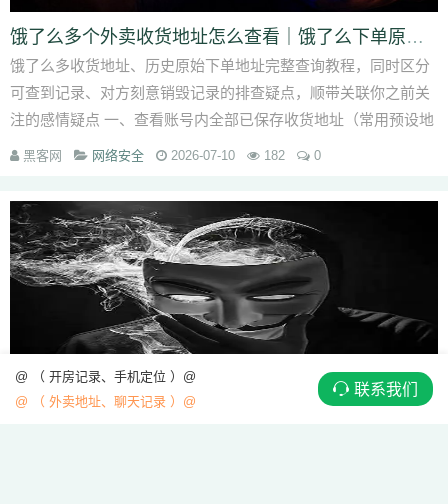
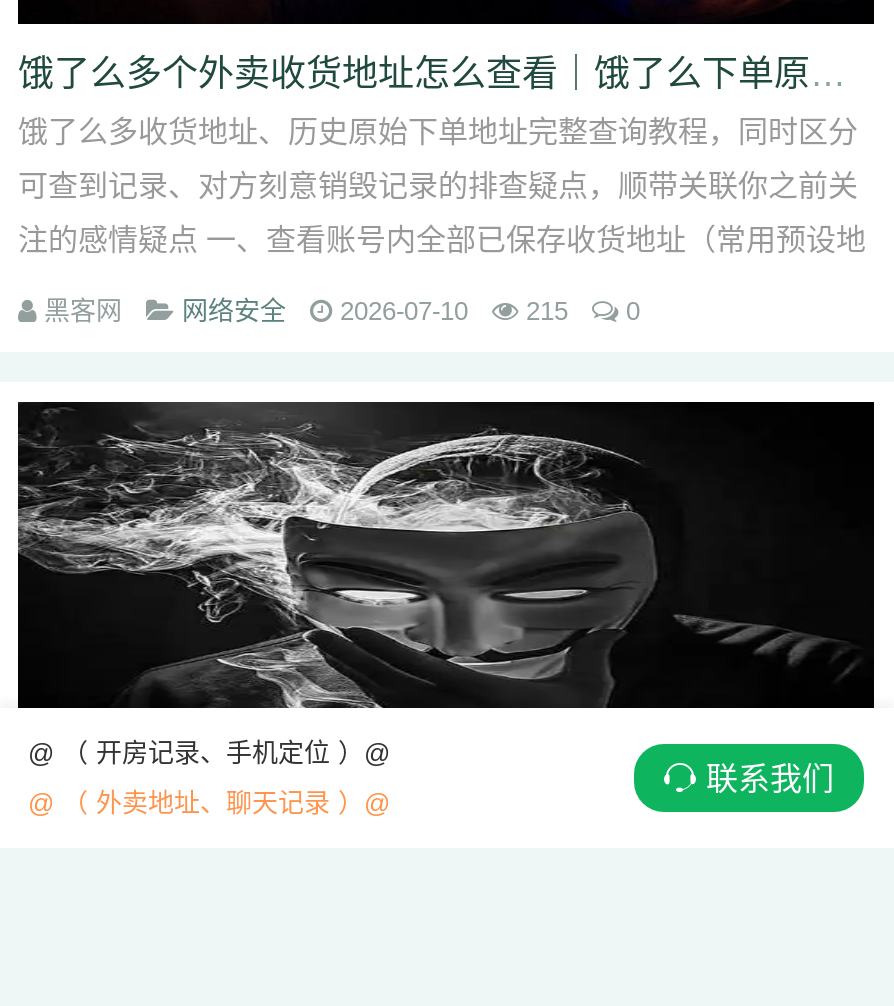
- 182
+ 215
